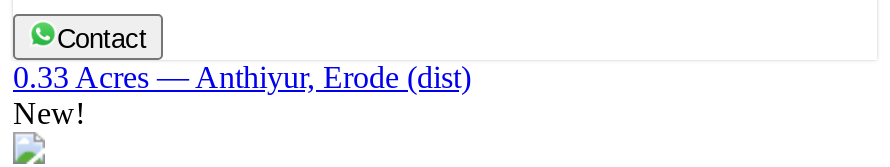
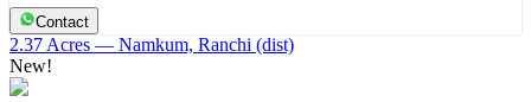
- 0.33 Acres— Anthiyur, Erode (dist)
+ 2.37 Acres— Namkum, Ranchi (dist)
